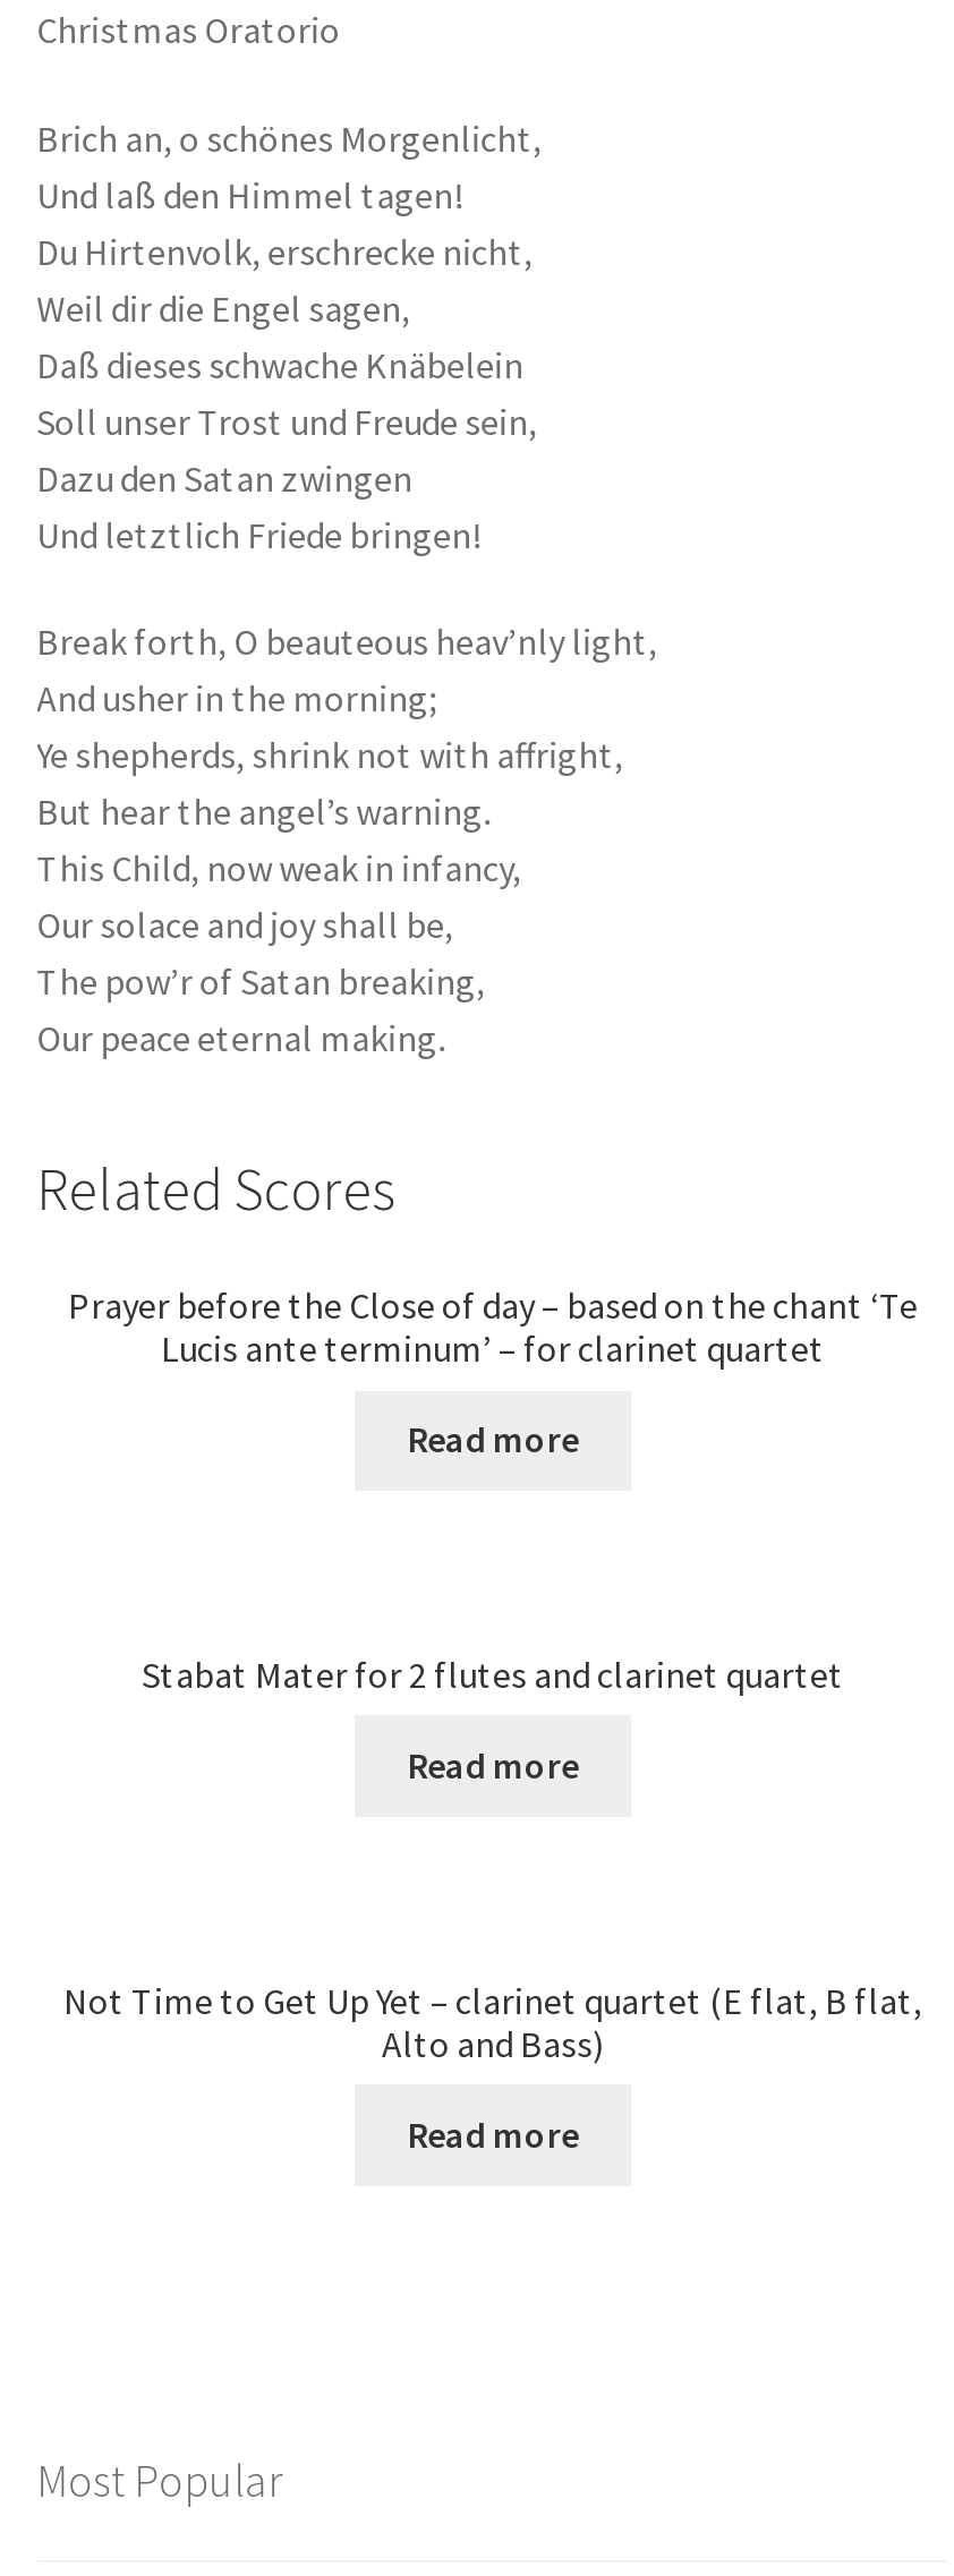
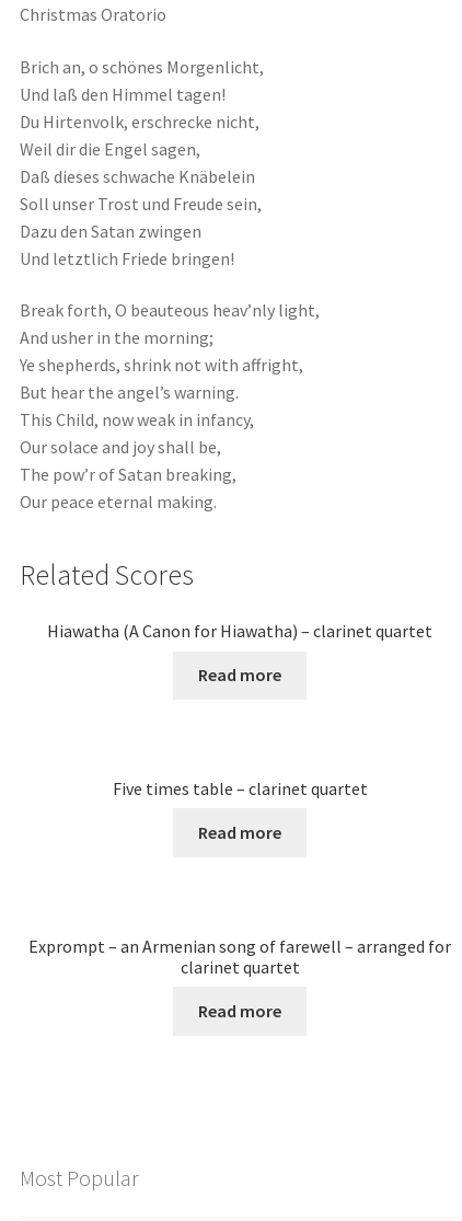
- Prayer before the Close of day – based on the chant ‘Te
- Lucis ante terminum’ – for clarinet quartet
+ Hiawatha (A Canon for Hiawatha) – clarinet quartet

- Stabat Mater for 2 flutes and clarinet quartet
+ Five times table – clarinet quartet

- Not Time to Get Up Yet – clarinet quartet (E flat, B flat,
- Alto and Bass)
+ Exprompt – an Armenian song of farewell – arranged for
+ clarinet quartet
